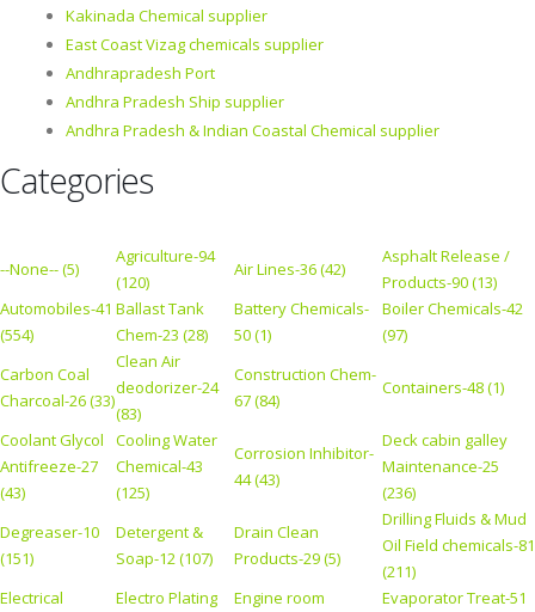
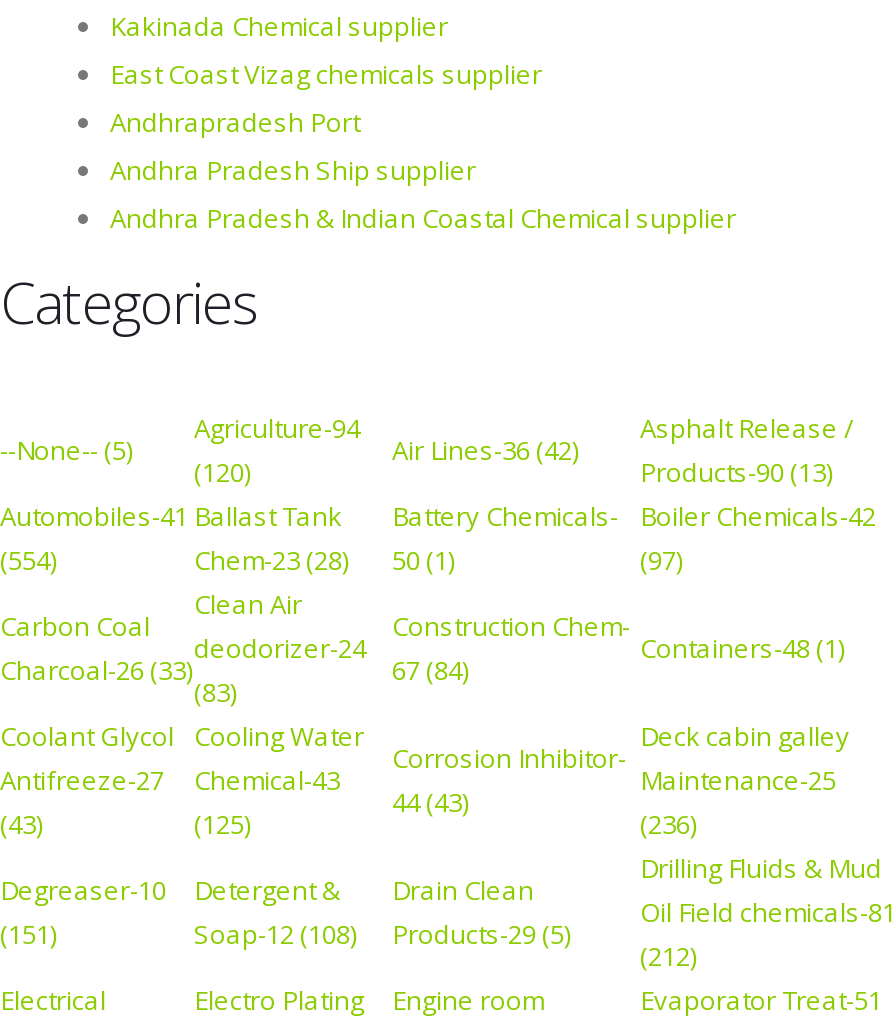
- Soap-12 (107) Products-29 (5)
+ Soap-12 (108) Products-29 (5)

- (211)
+ (212)
